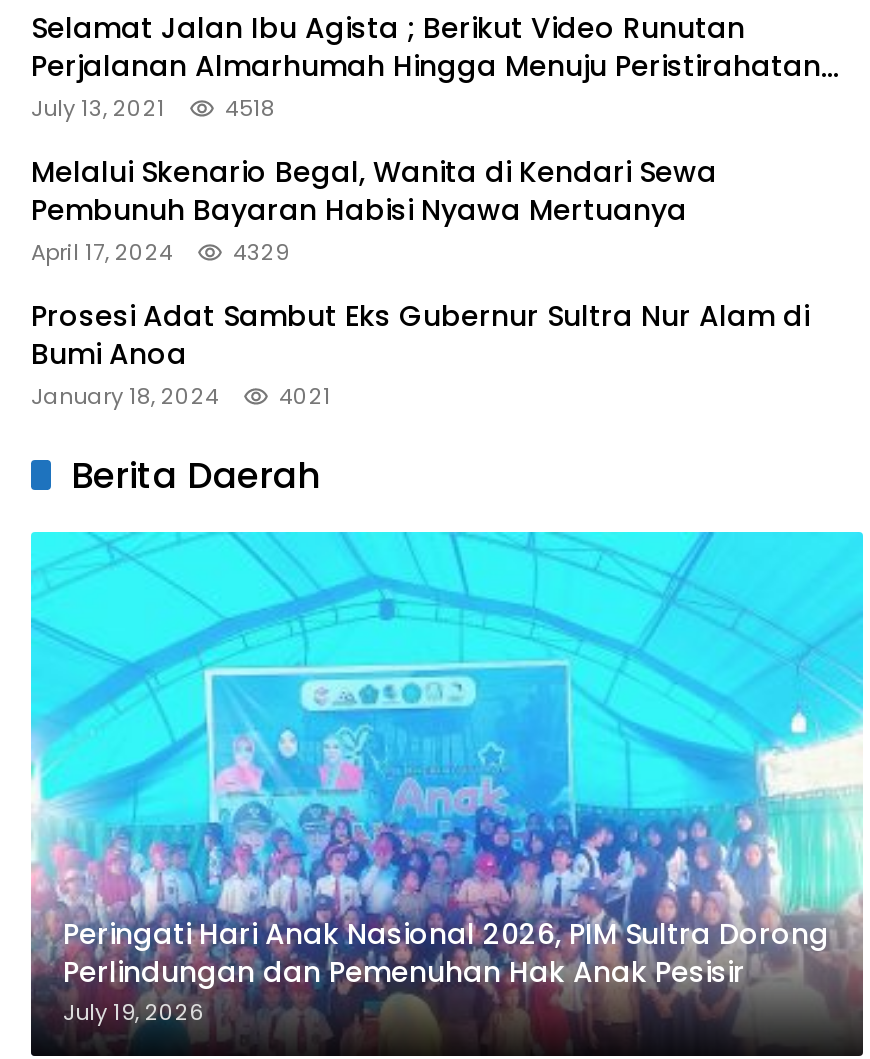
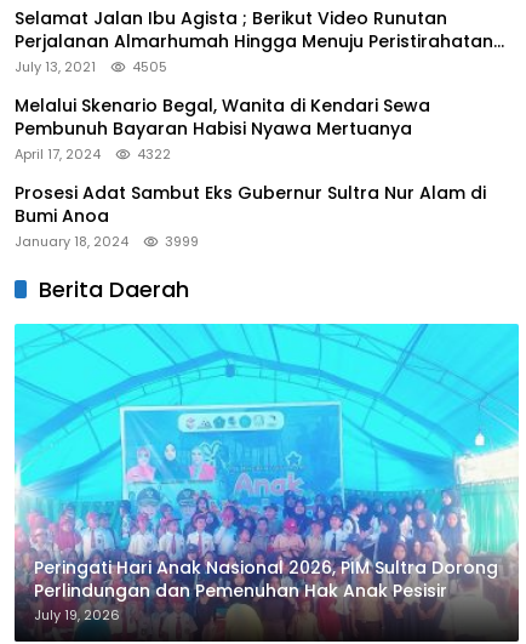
- 4518
+ 4505

- April 17, 2024 4329
+ April 17, 2024 4322

- January 18, 2024 4021
+ January 18, 2024 3999
